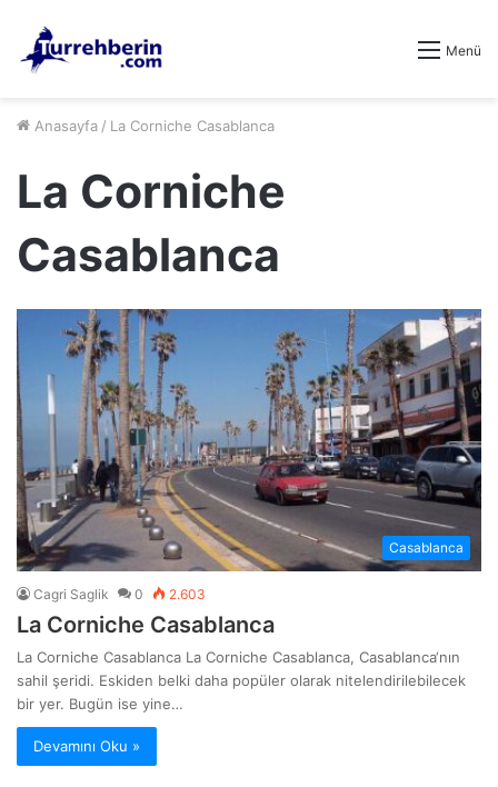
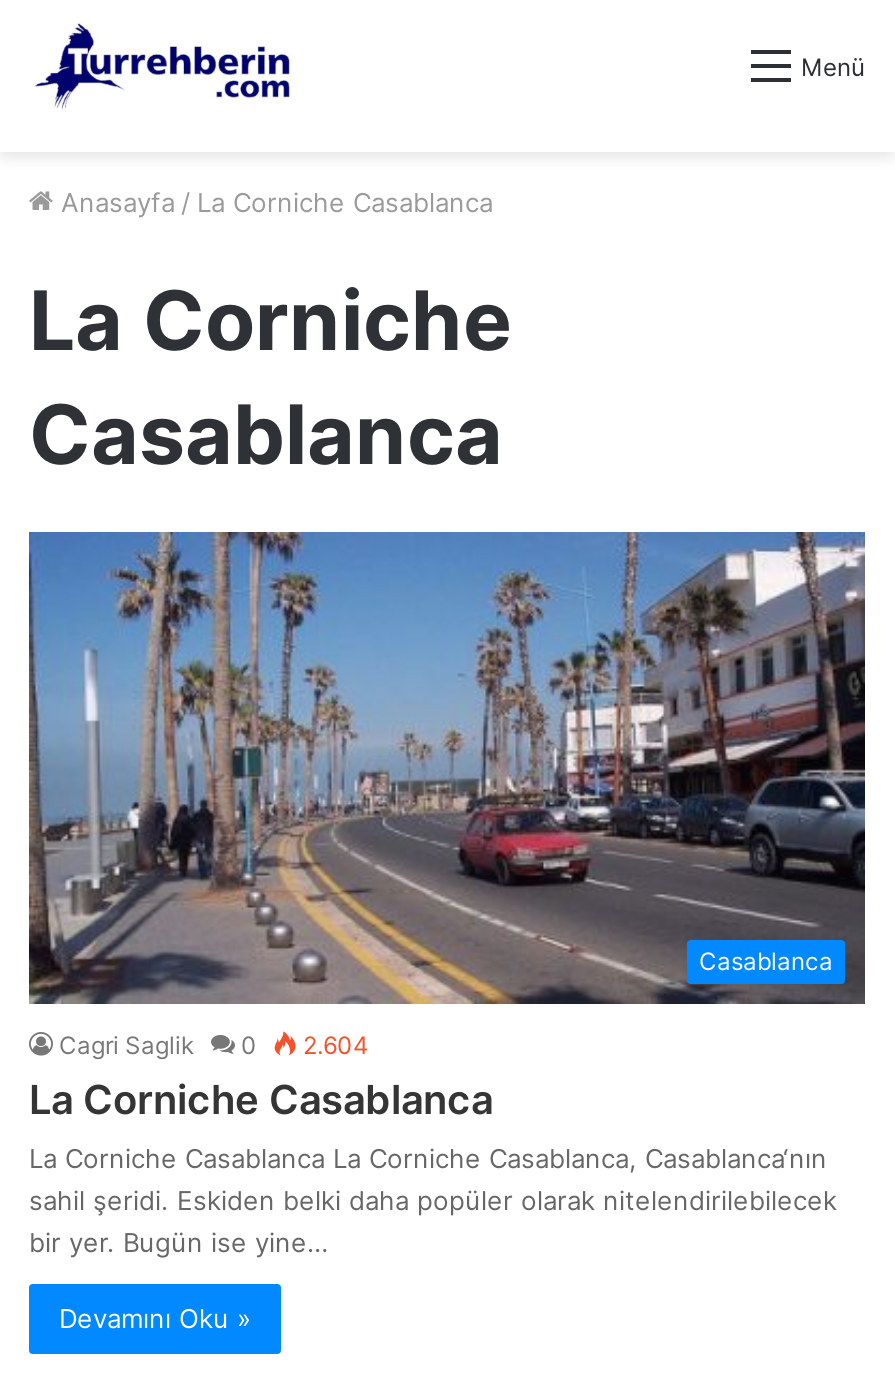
- Cagri Saglik 0 2.603
+ Cagri Saglik 0 2.604
